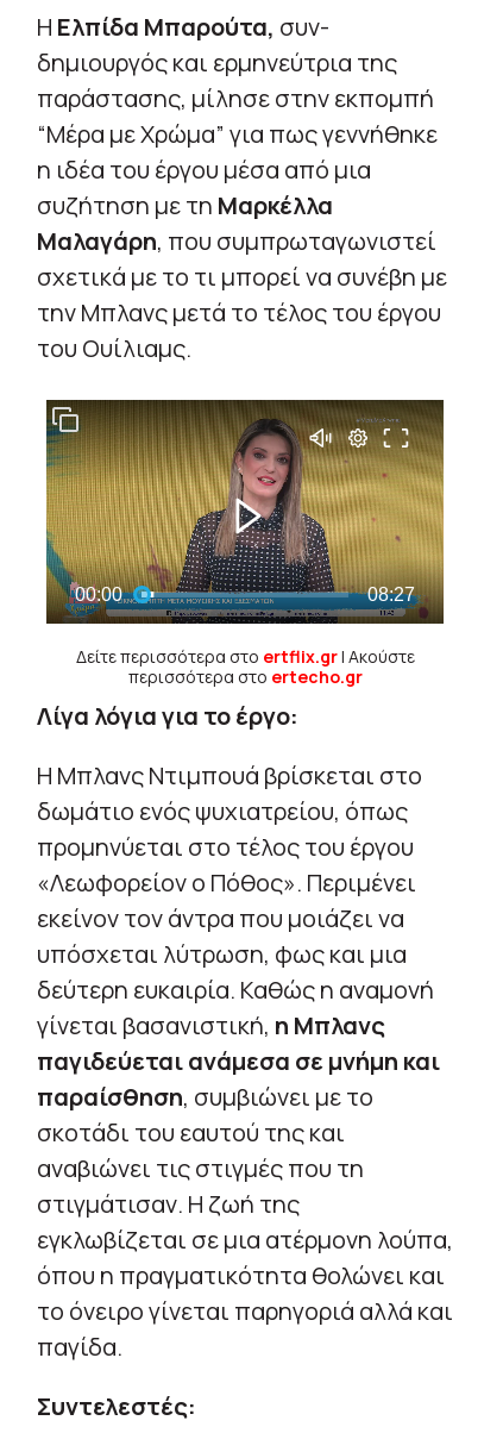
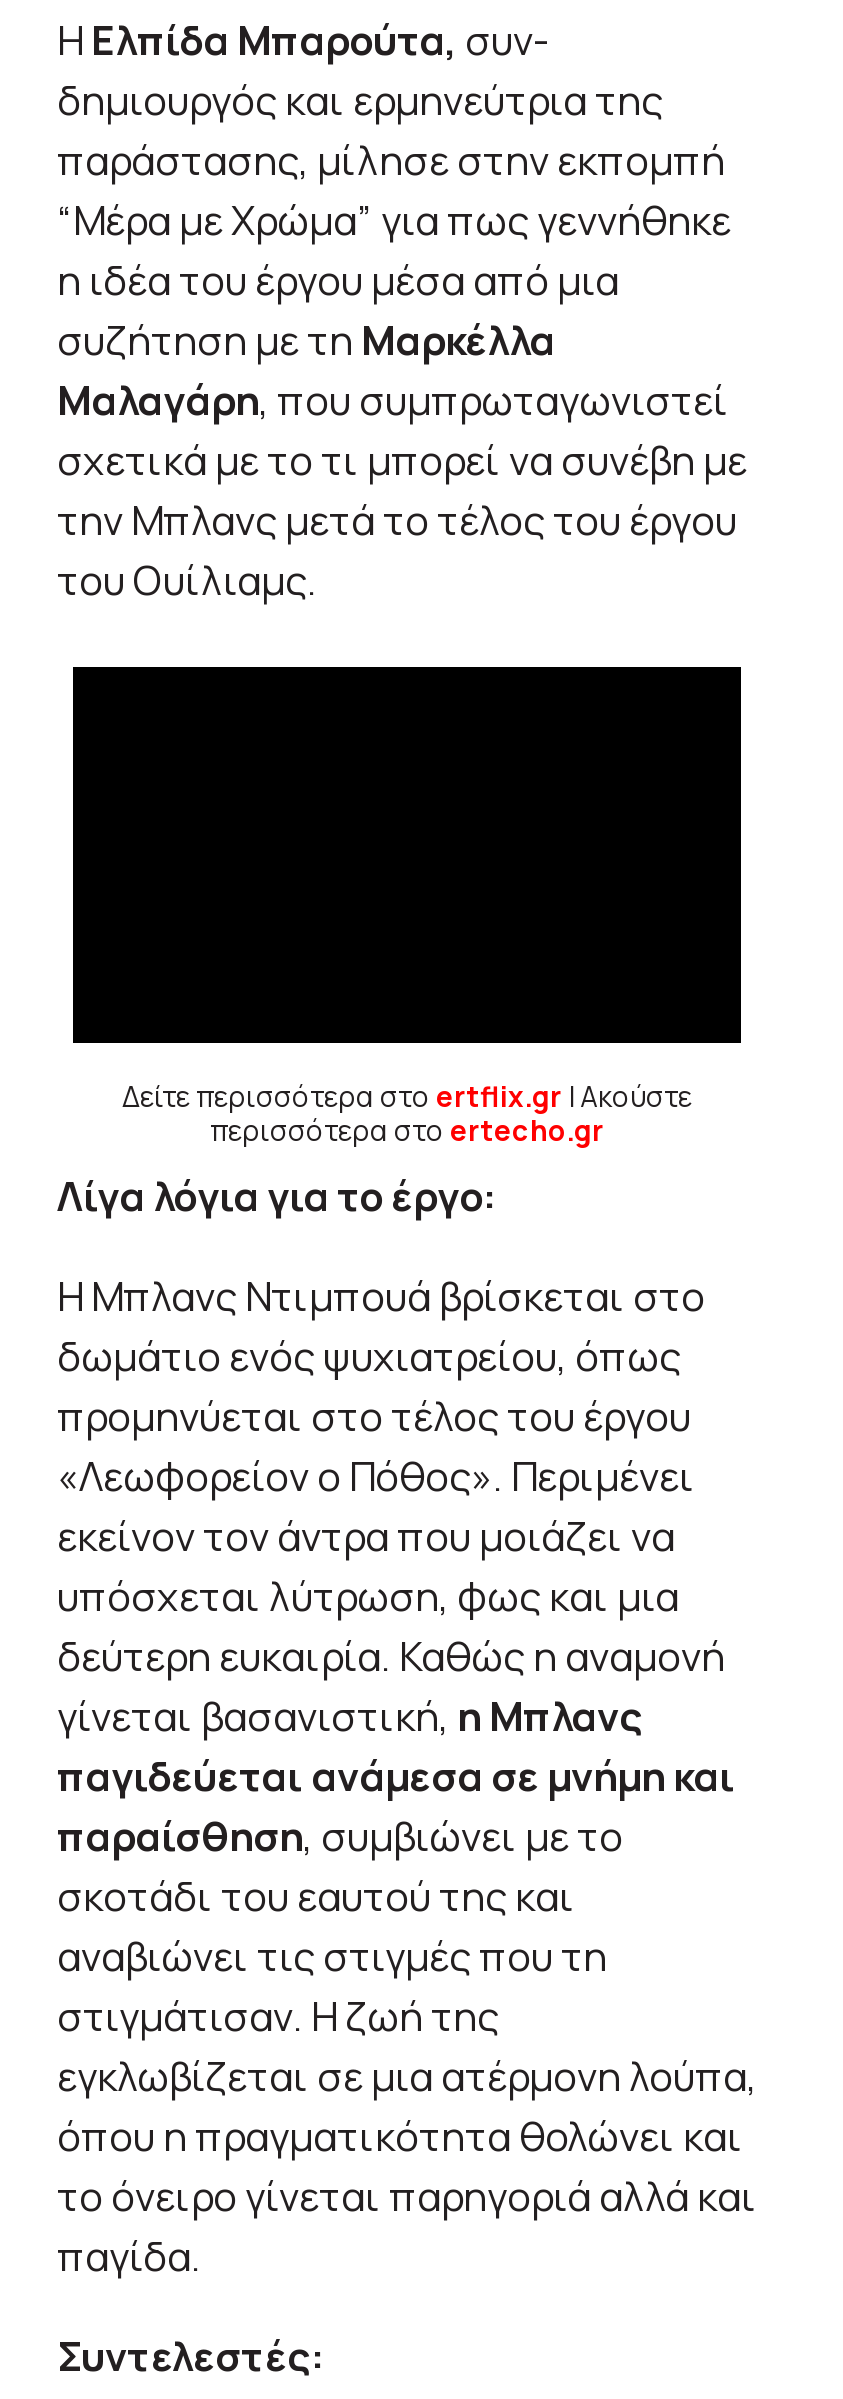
- [image]
